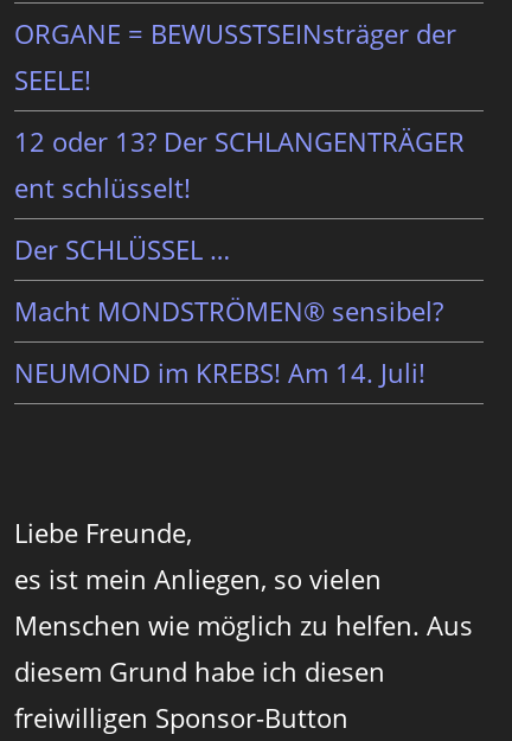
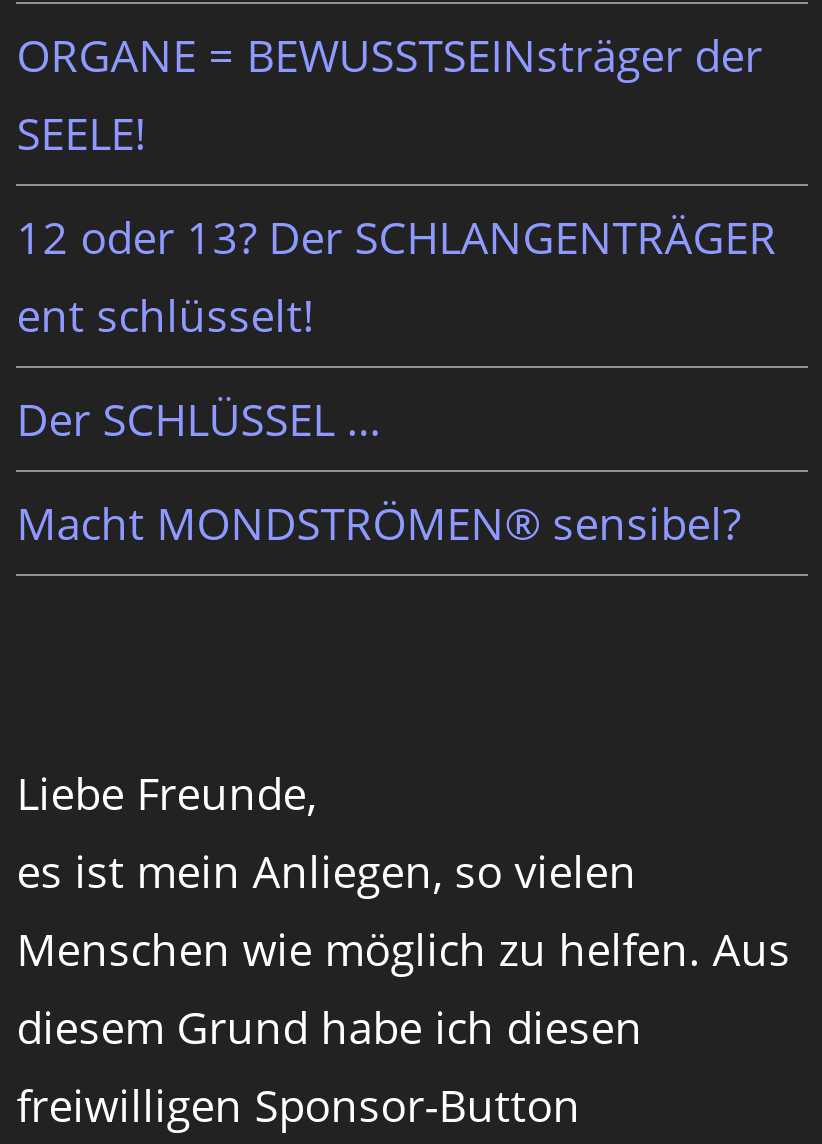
- NEUMOND im KREBS! Am 14. Juli!
